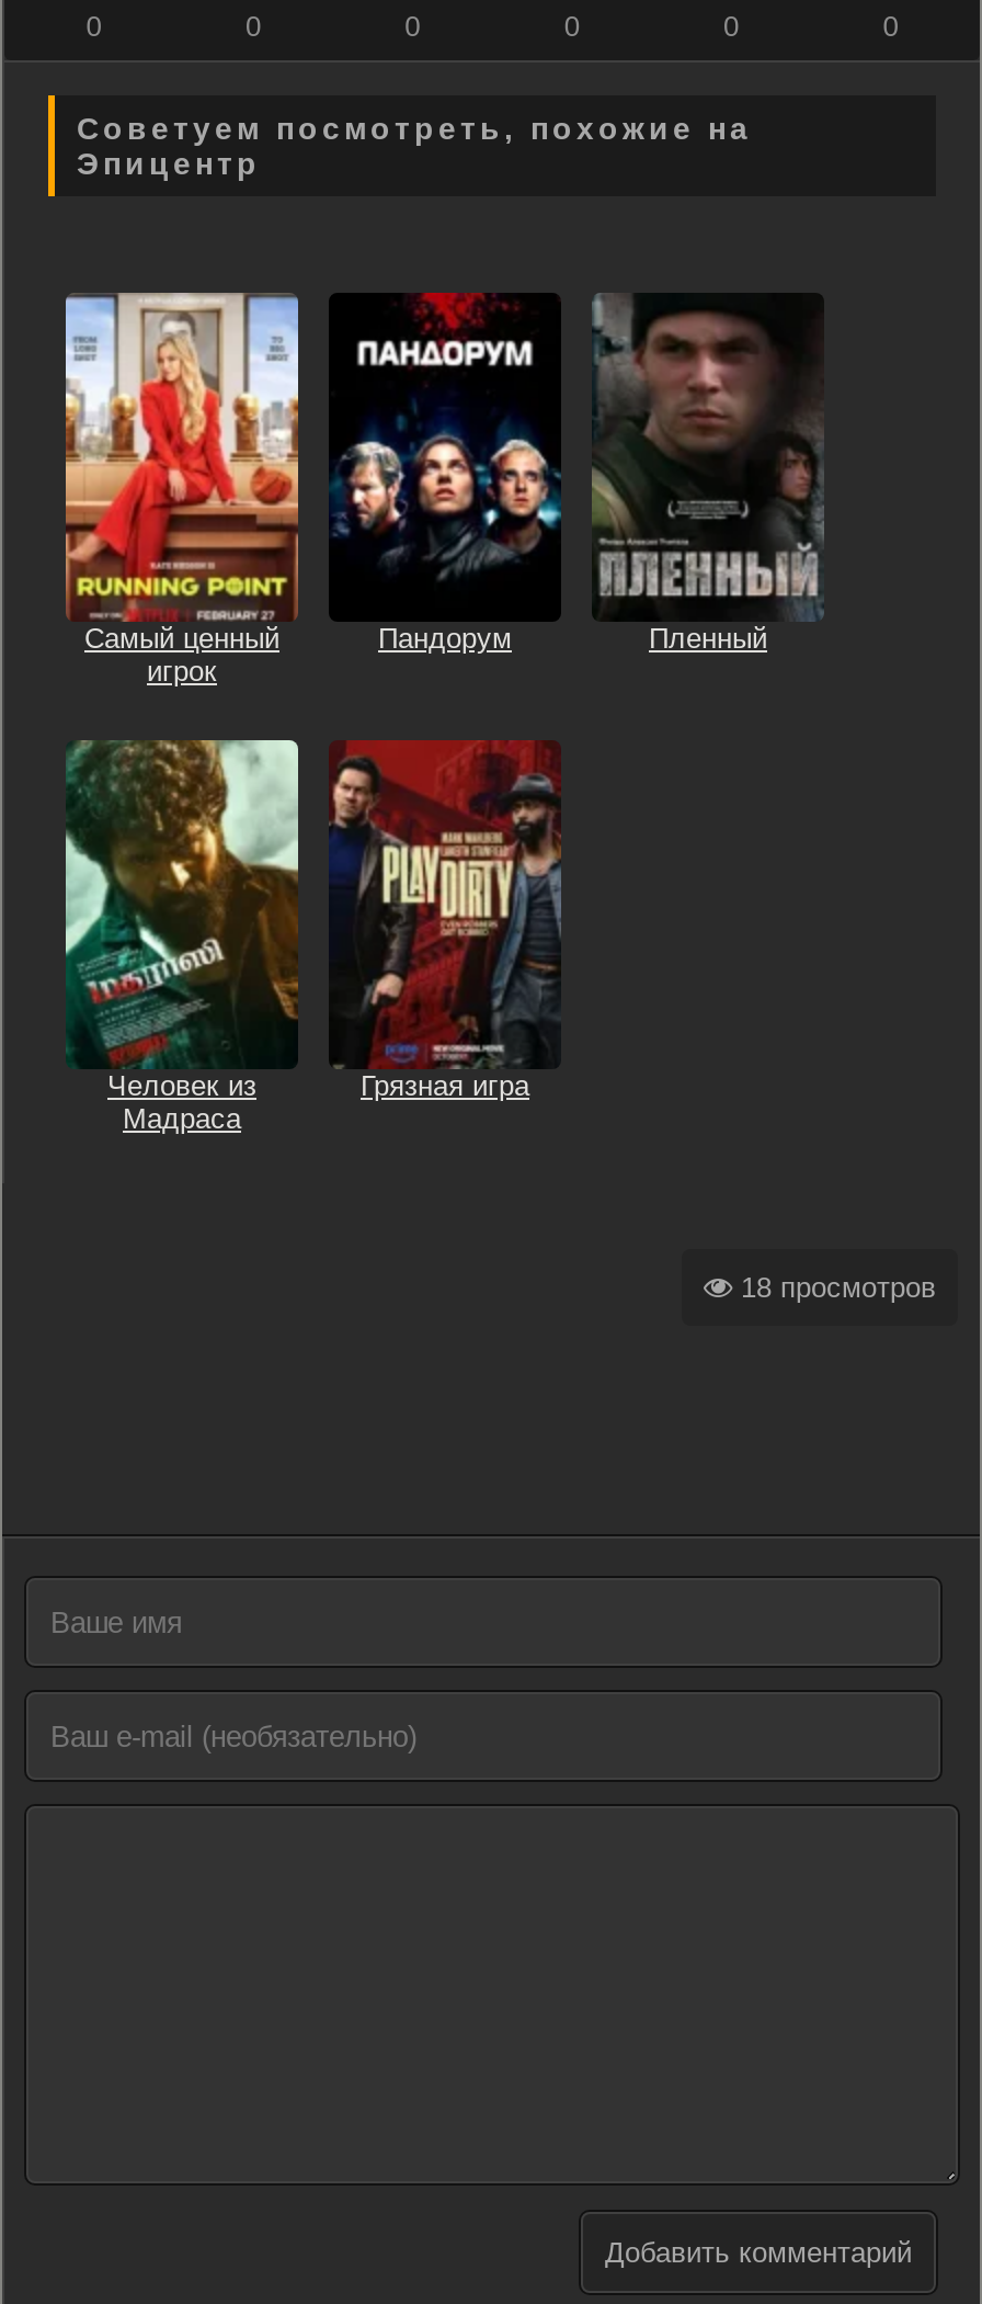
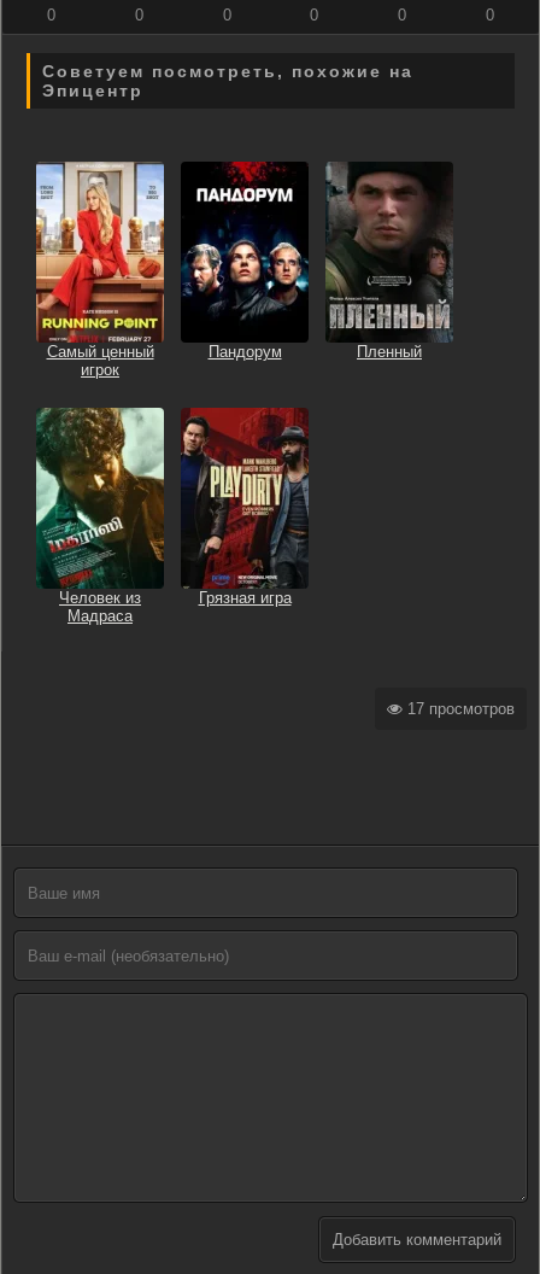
- 18 просмотров
+ 17 просмотров
